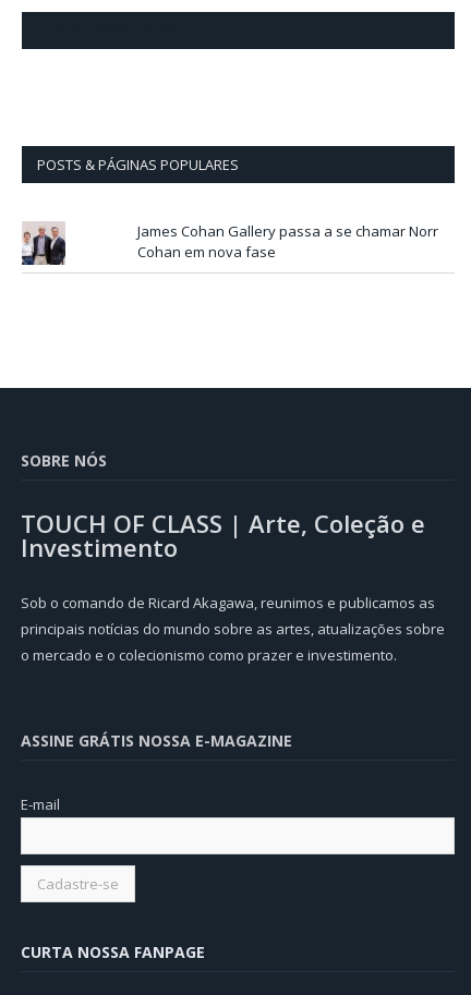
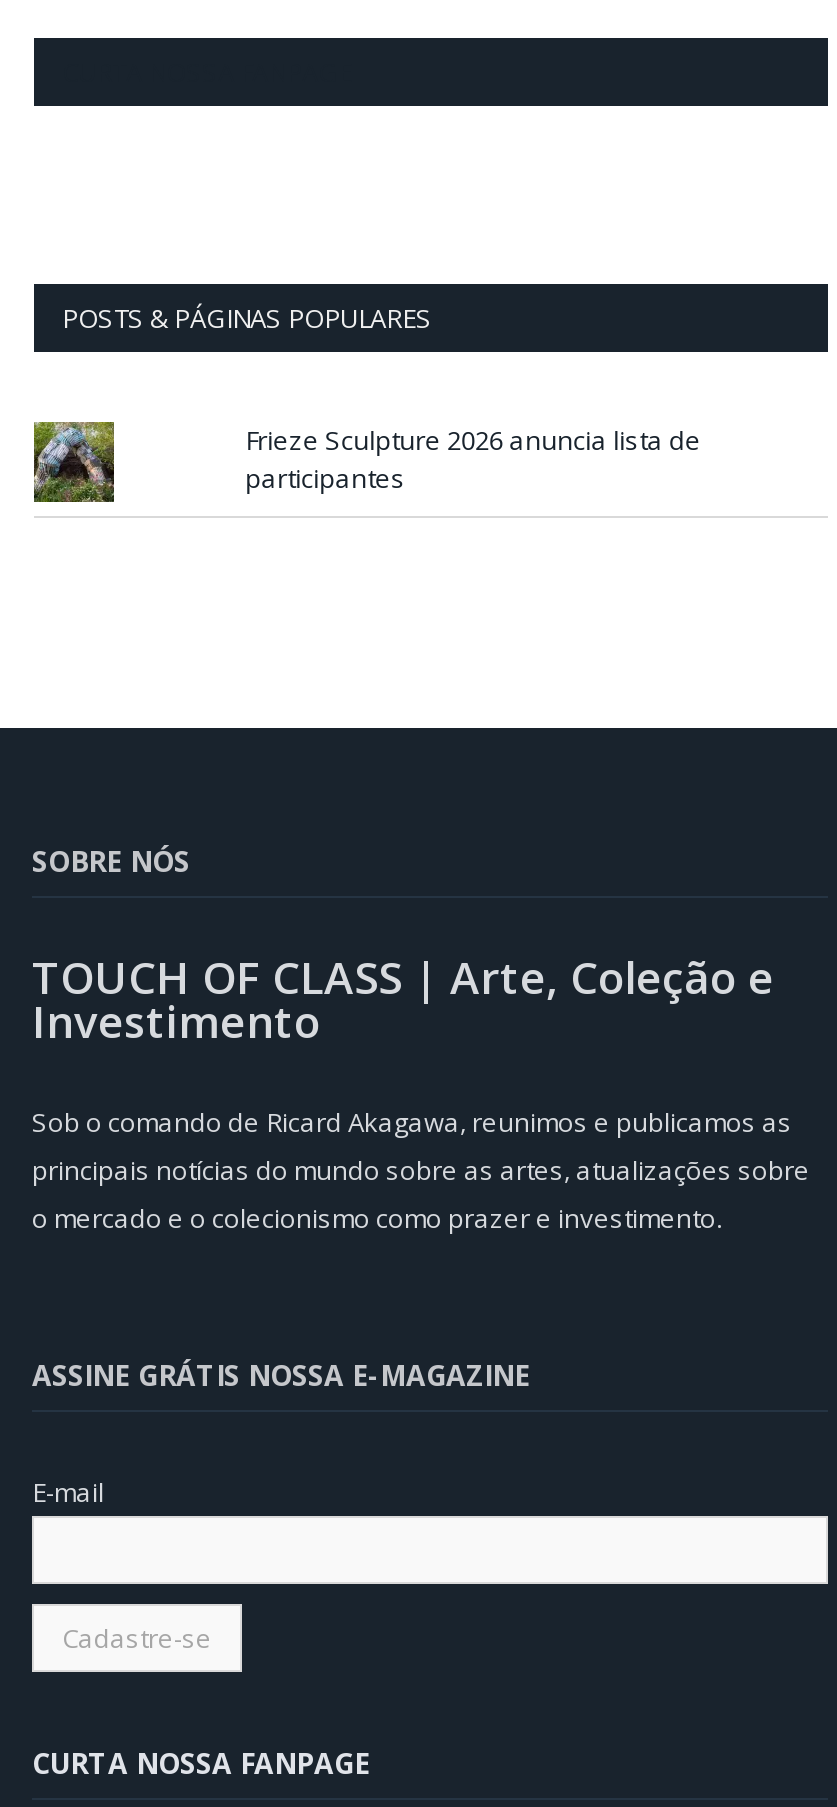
- [image]
+ [image]

- James Cohan Gallery passa a se chamar Norr
- Cohan em nova fase
+ Frieze Sculpture 2026 anuncia lista de
+ participantes
